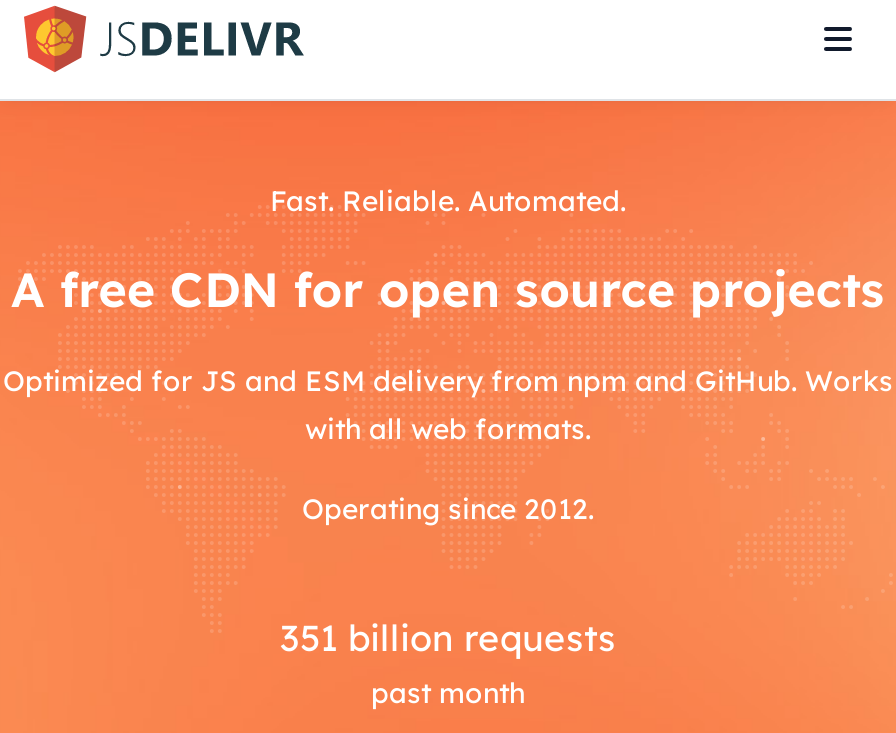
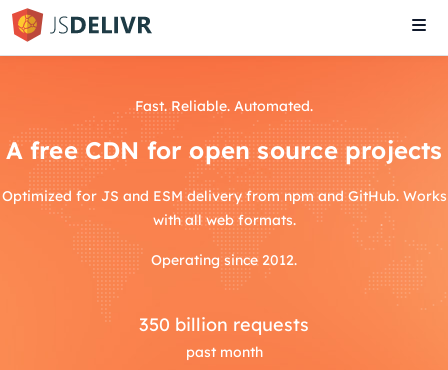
- 351 billion requests
+ 350 billion requests
